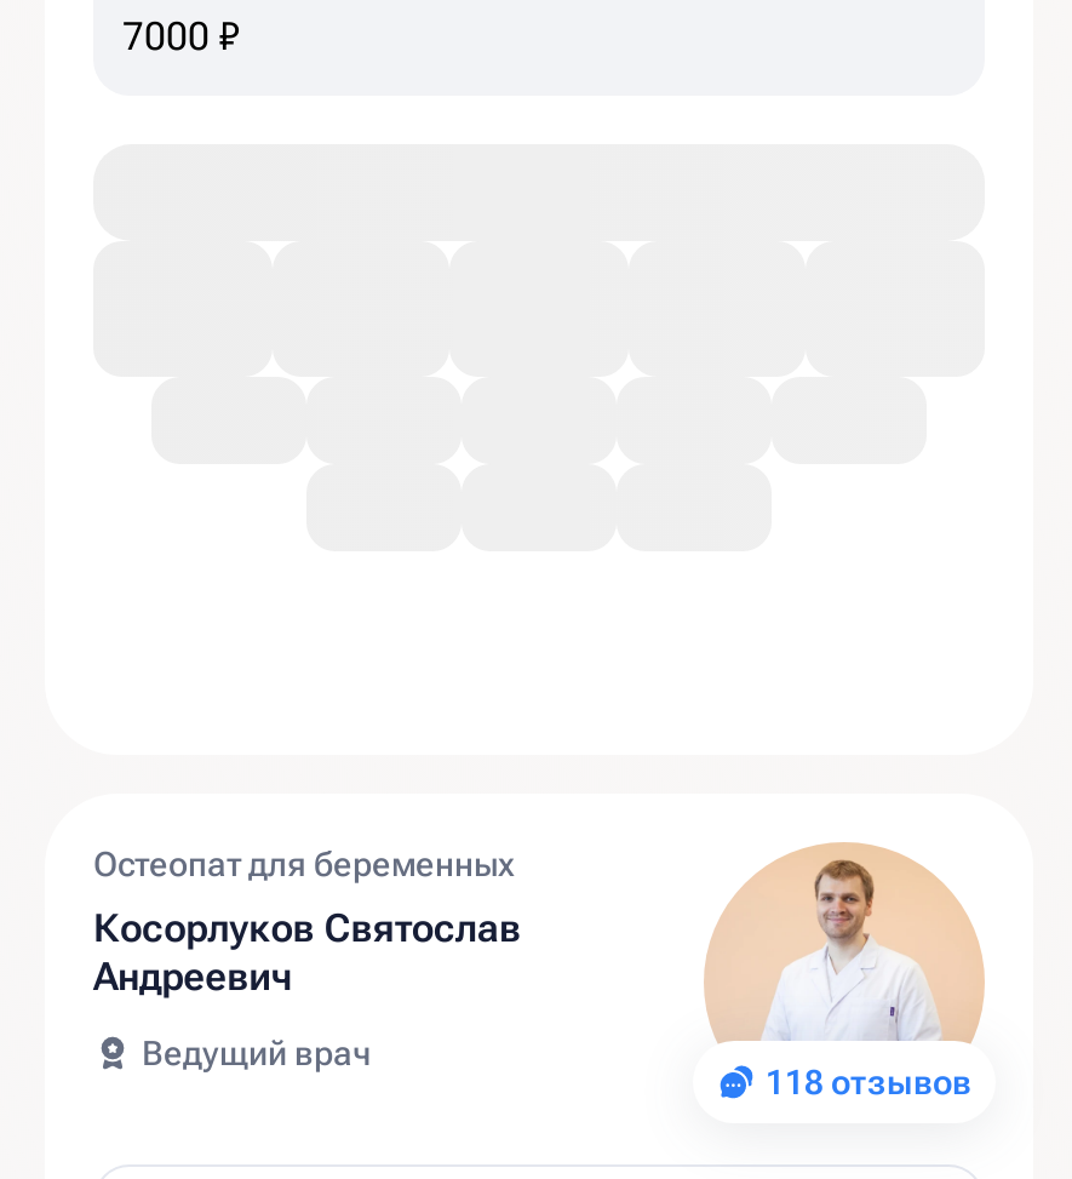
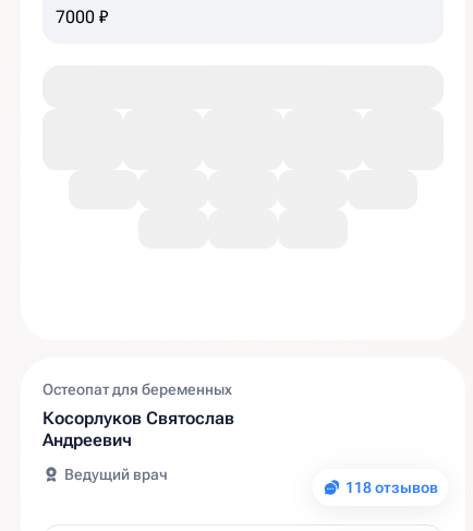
- [image]
